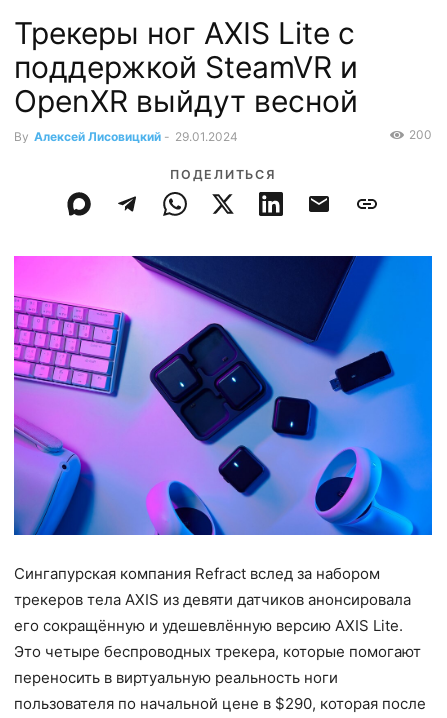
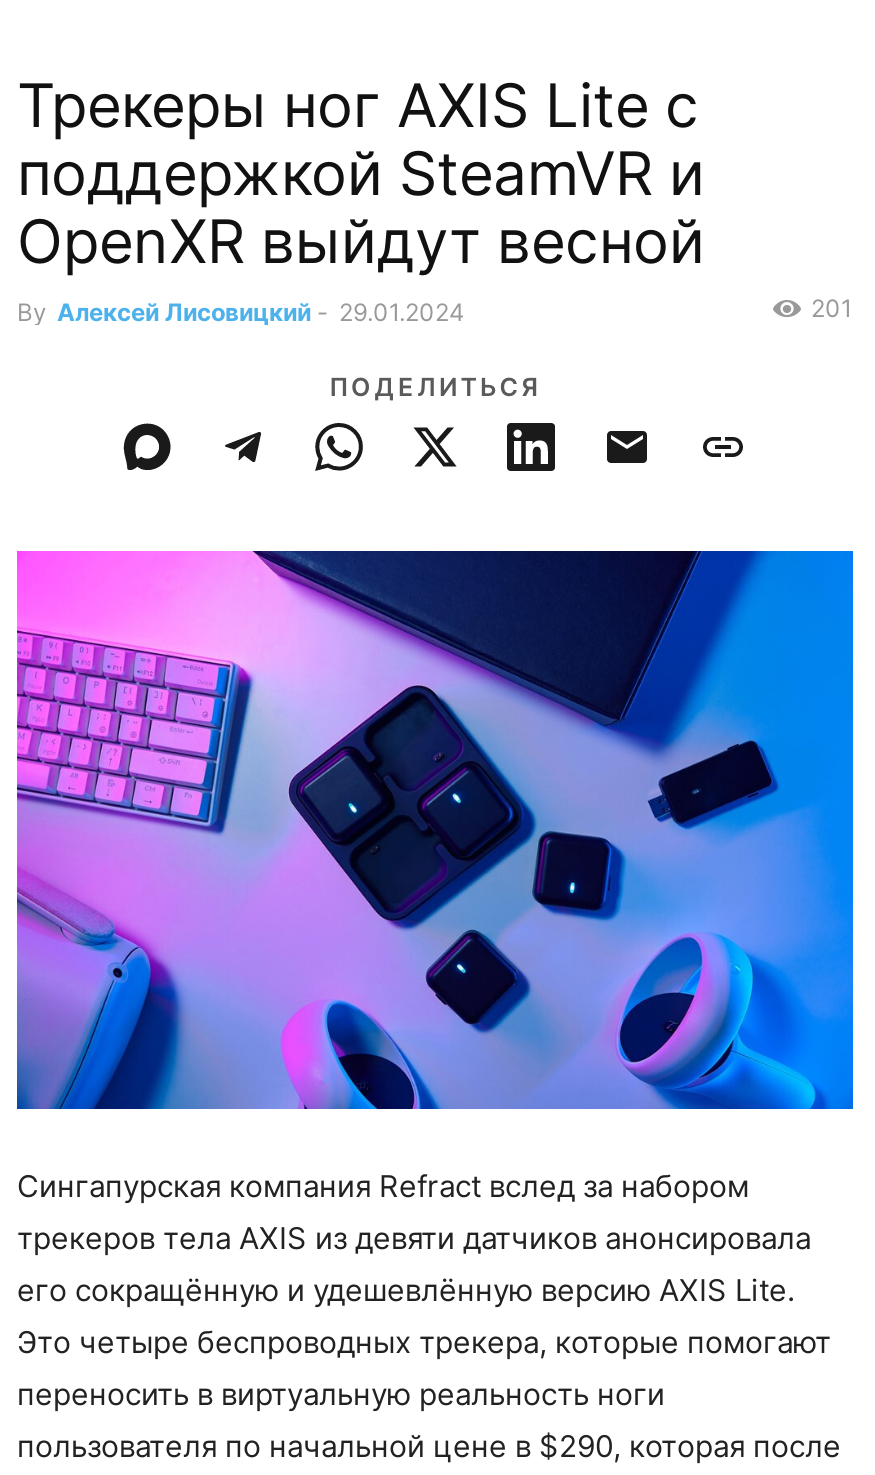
- 200
+ 201
